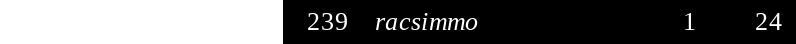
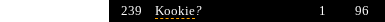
- racsimmo
+ Kookie?

- 1 24
+ 1 96
